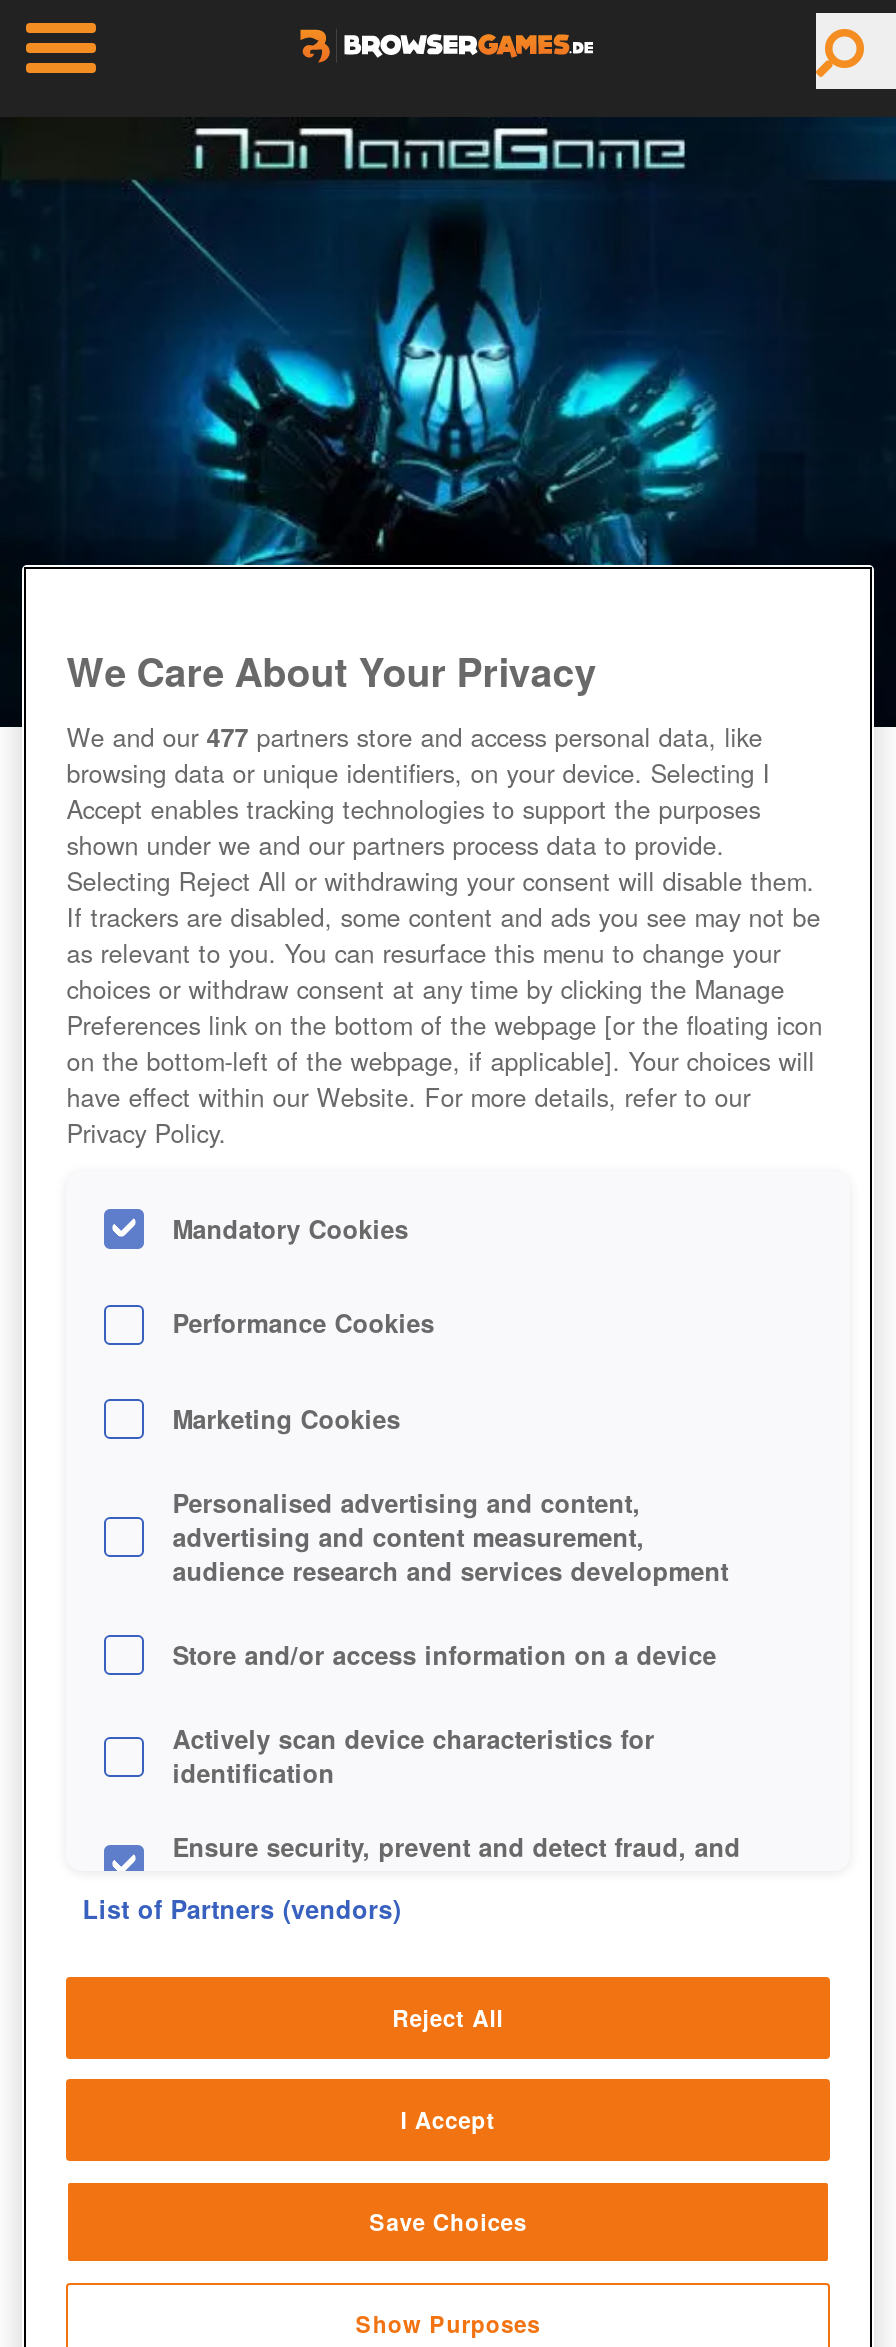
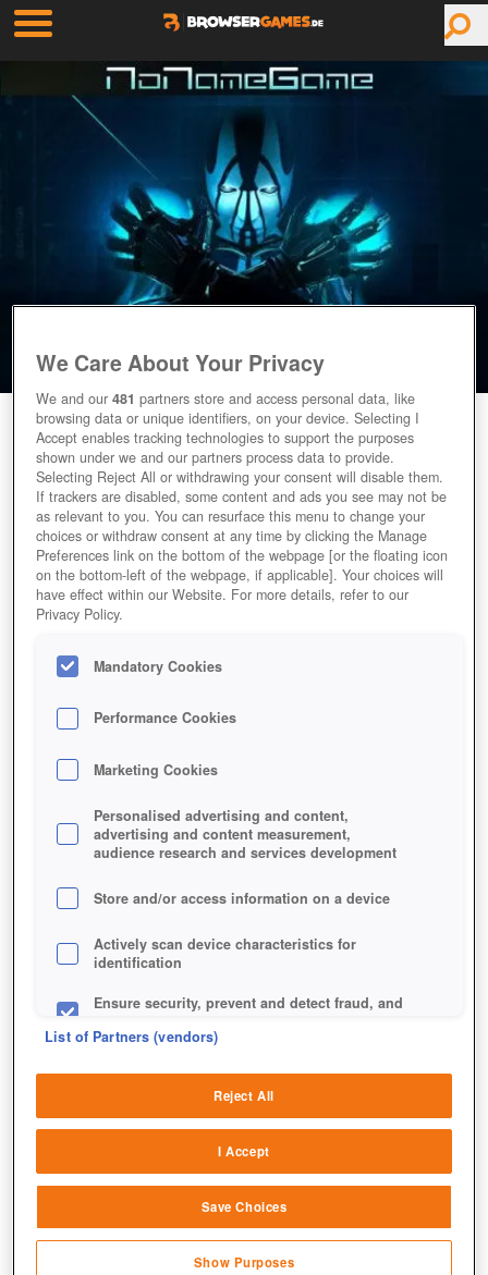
- We and our 477 partners store and access personal data, like
+ We and our 481 partners store and access personal data, like
